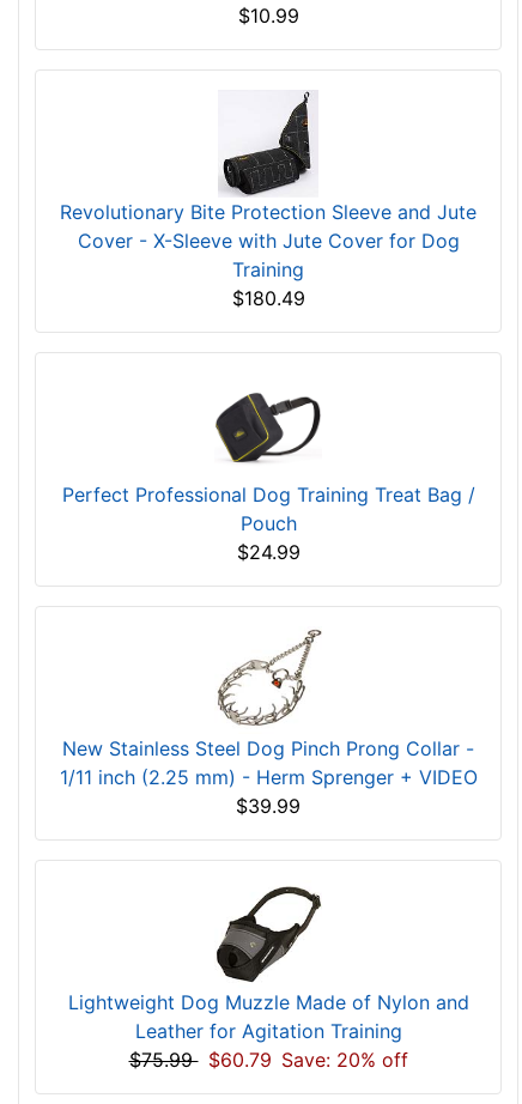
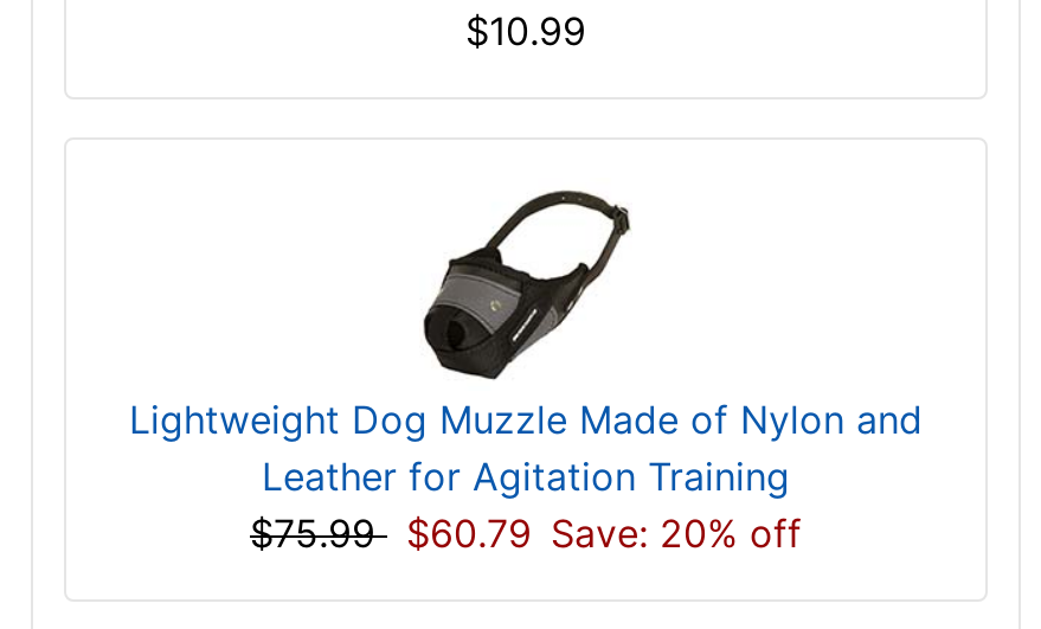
- [image]
- Revolutionary Bite Protection Sleeve and Jute
- Cover - X-Sleeve with Jute Cover for Dog
- Training
- $180.49

- [image]
- Perfect Professional Dog Training Treat Bag /
- Pouch
- $24.99

- [image]
- New Stainless Steel Dog Pinch Prong Collar -
- 1/11 inch (2.25 mm) - Herm Sprenger + VIDEO
- $39.99
